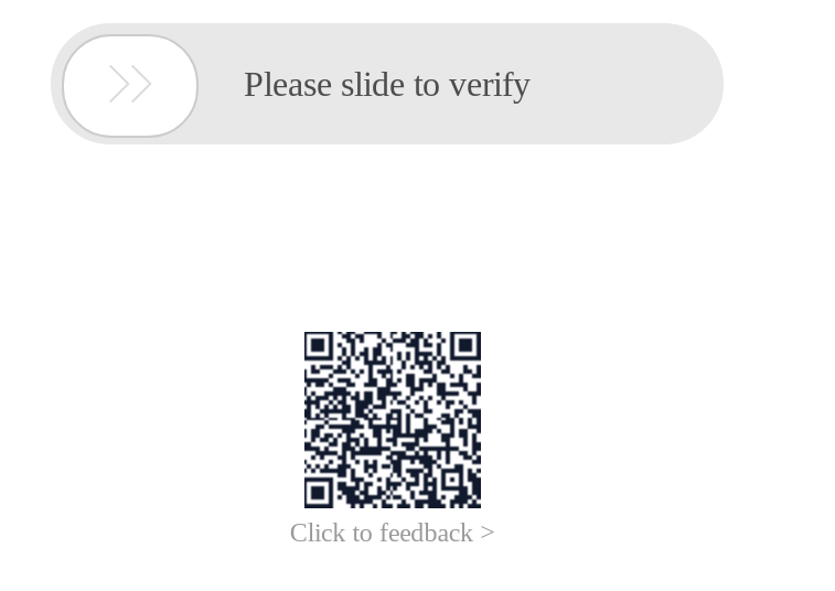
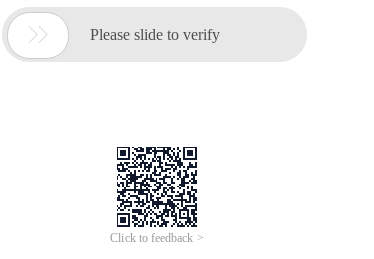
- [image]
+ [image]
